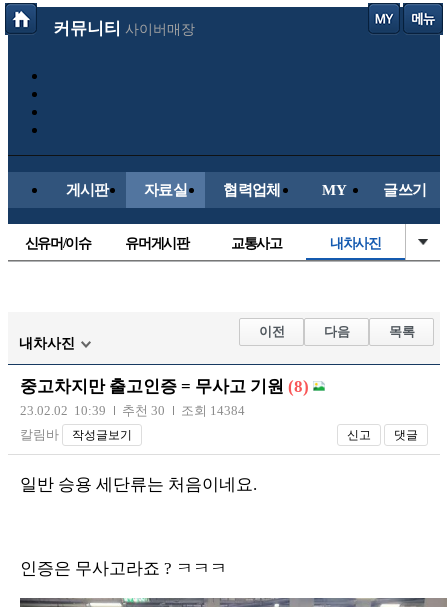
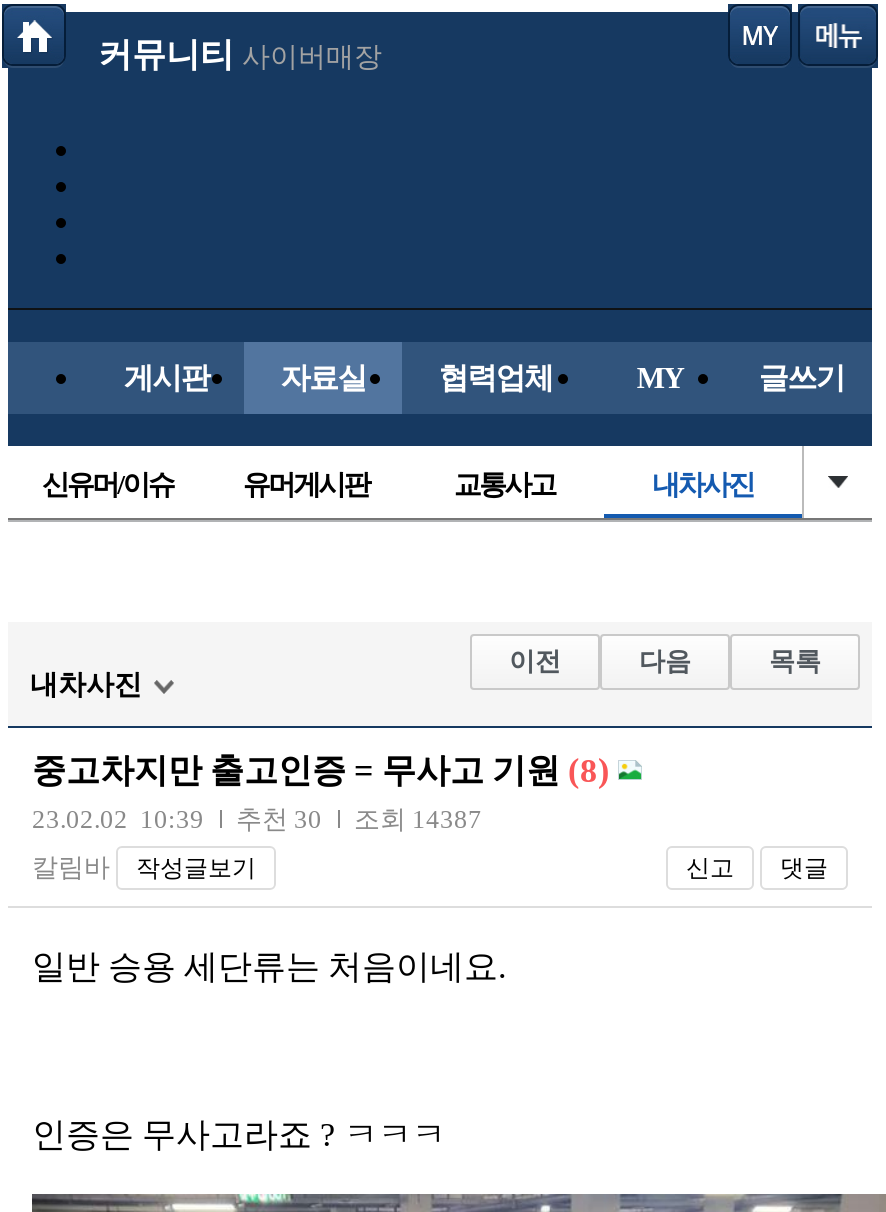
- 23.02.02 10:39 추천 30 조회 14384
+ 23.02.02 10:39 추천 30 조회 14387
